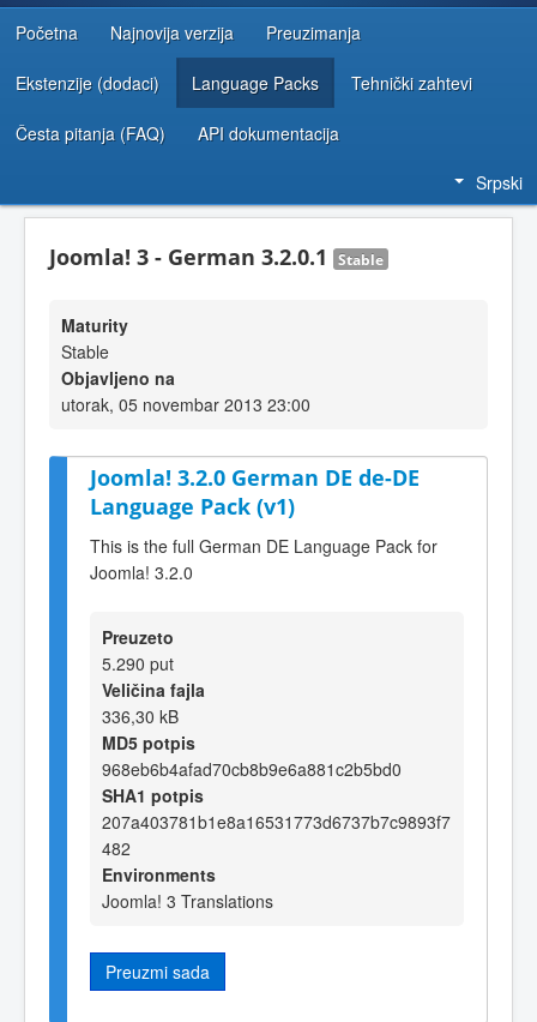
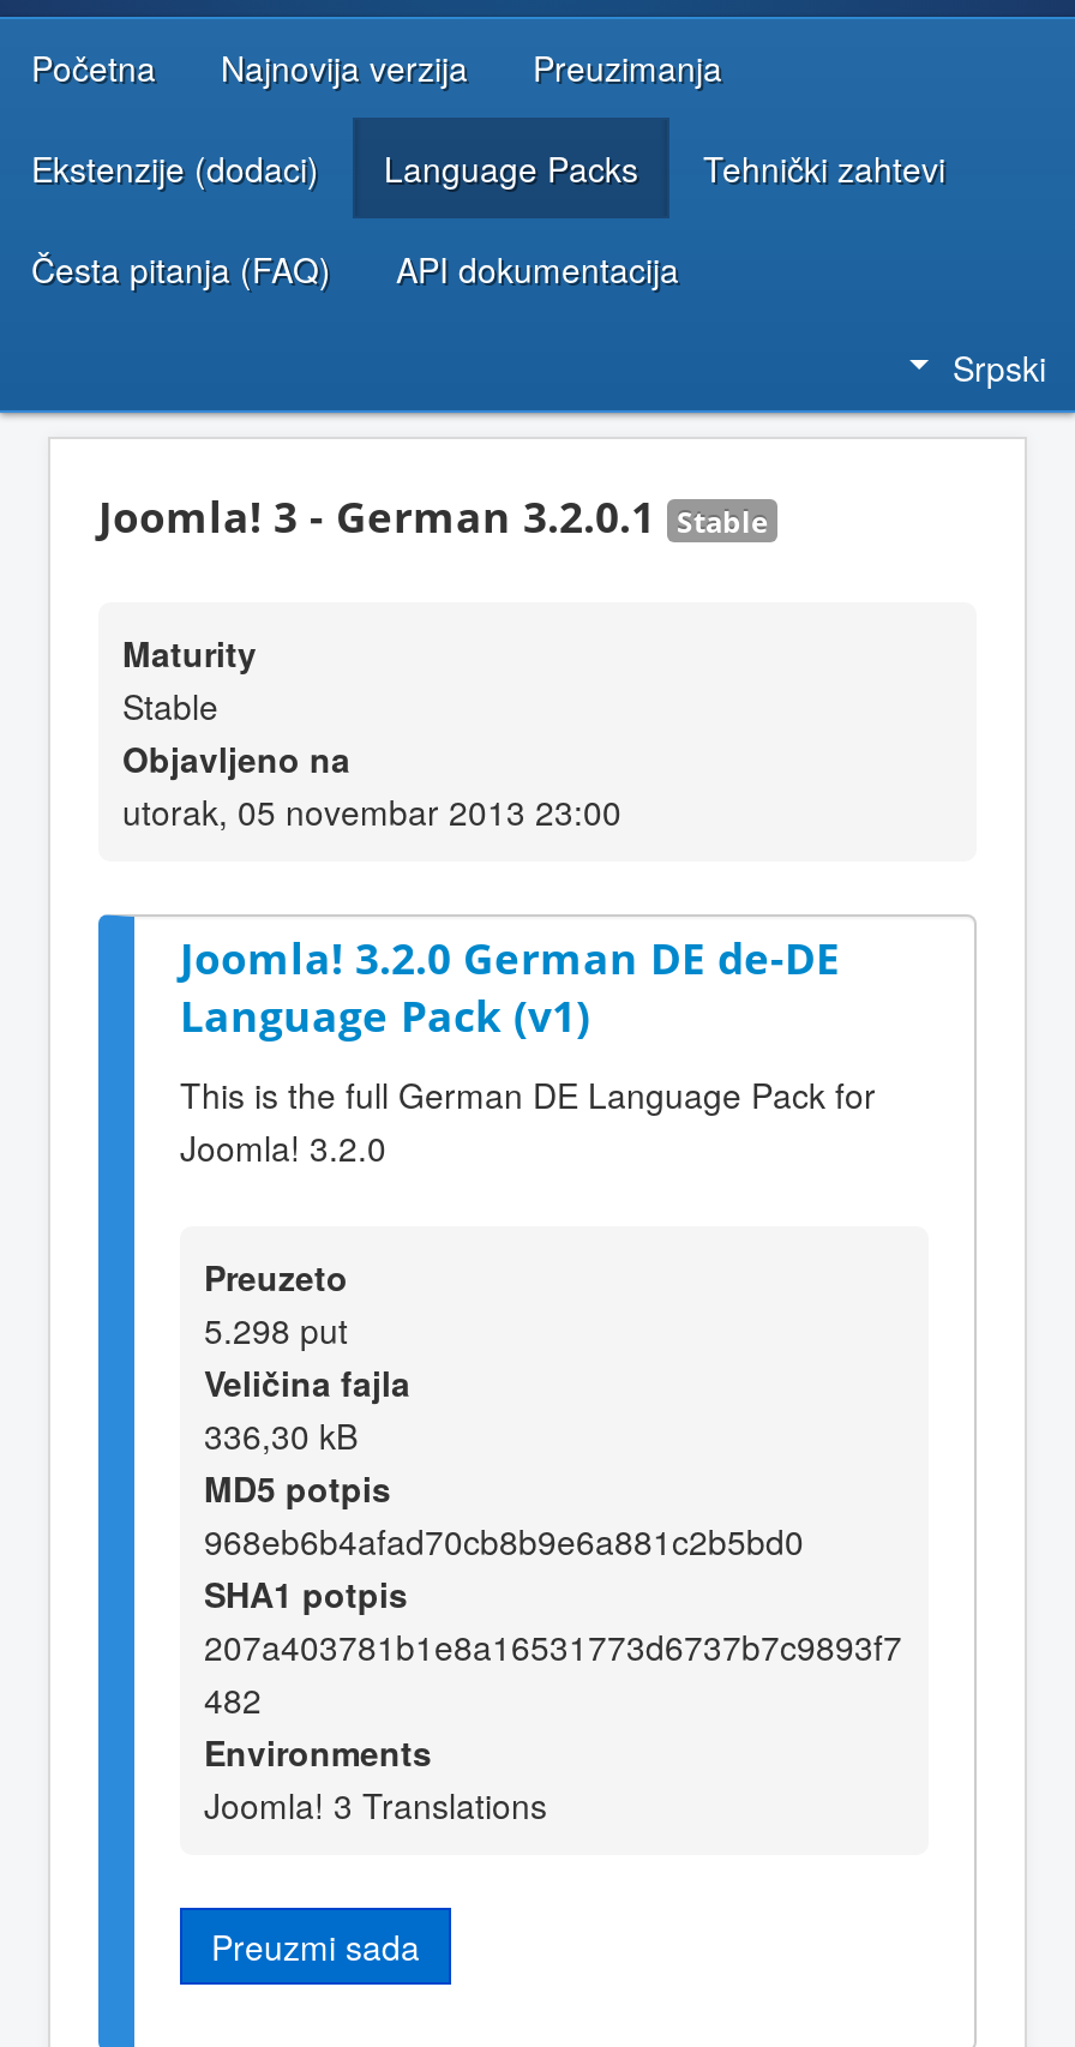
- 5.290 put
+ 5.298 put
